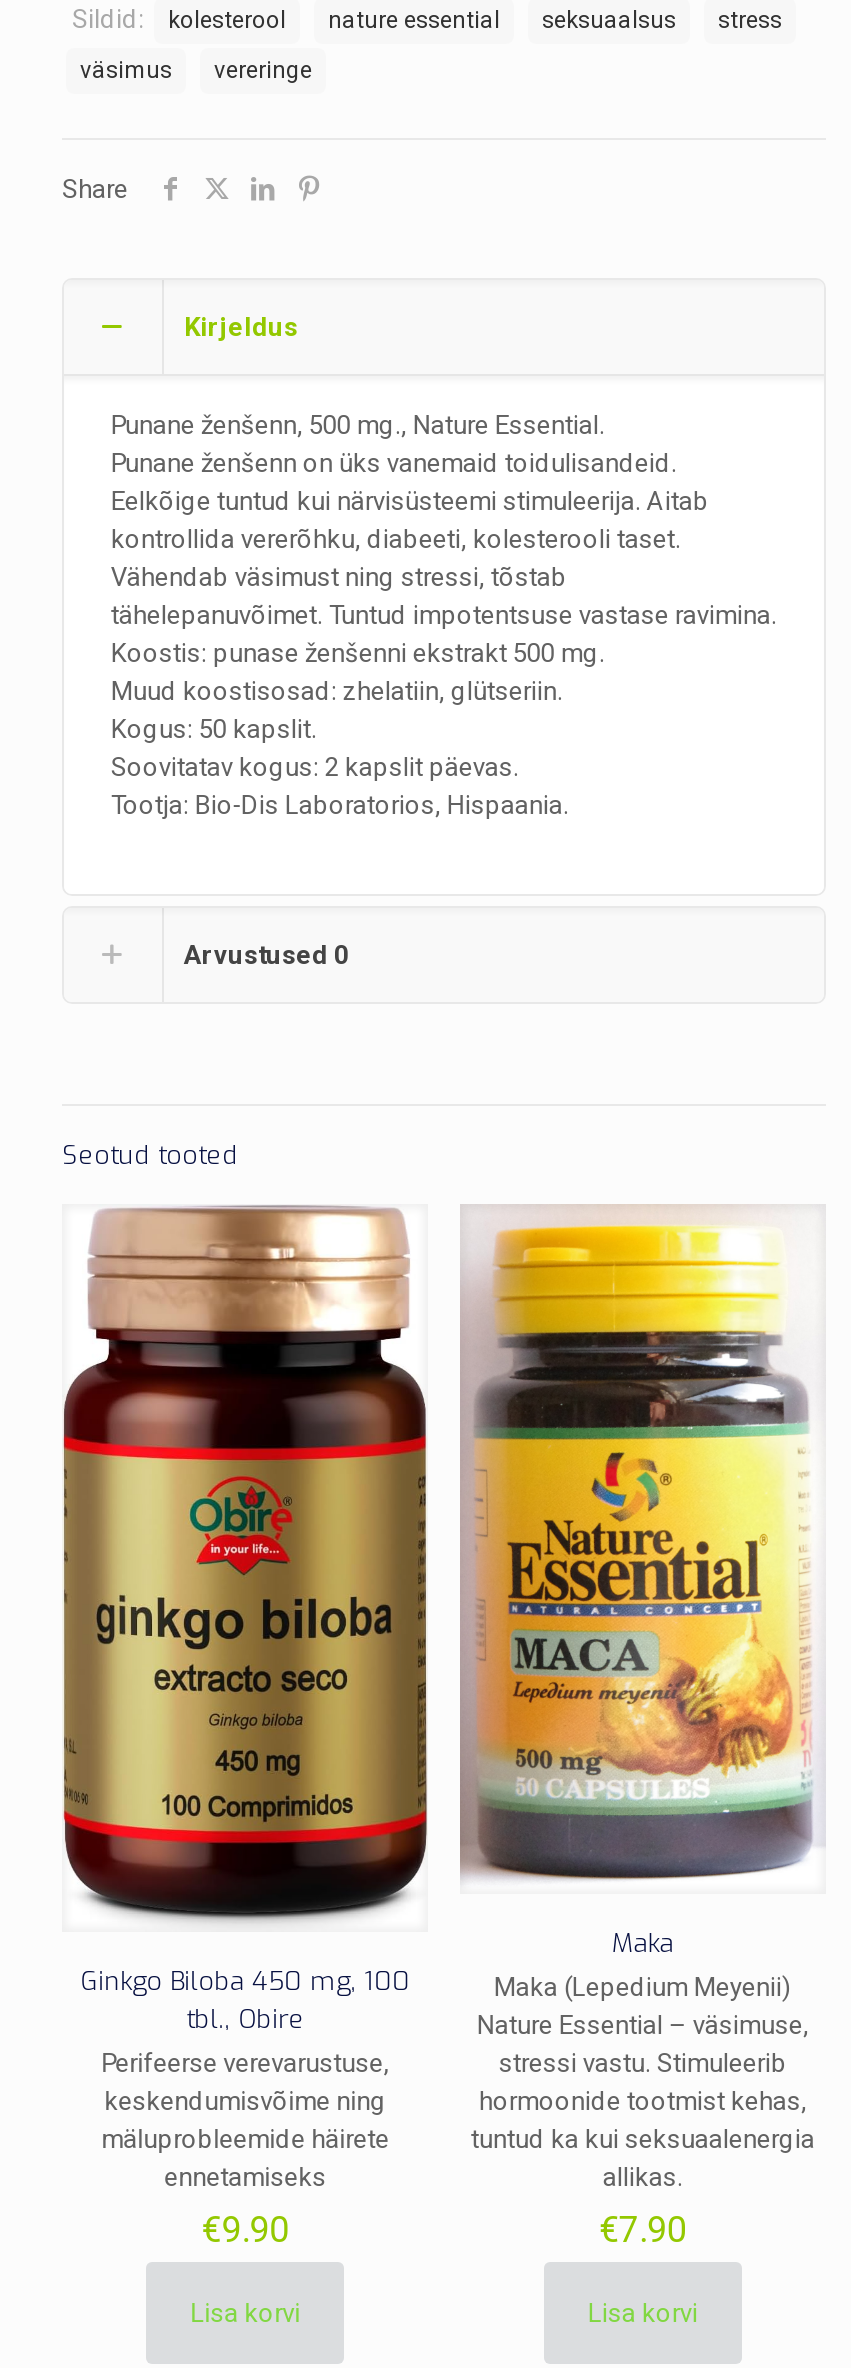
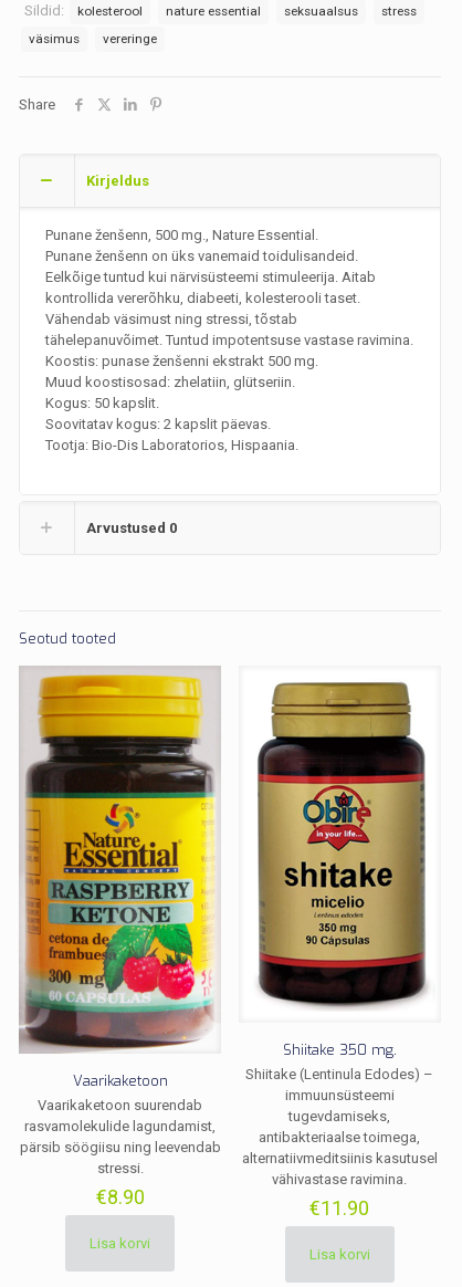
- [image]
- Maka
- Maka (Lepedium Meyenii)
- Nature Essential – väsimuse,
- stressi vastu. Stimuleerib
- hormoonide tootmist kehas,
- tuntud ka kui seksuaalenergia
- allikas.
- €7.90
+ [image]
+ Shiitake 350 mg.
+ Shiitake (Lentinula Edodes) –
+ immuunsüsteemi
+ tugevdamiseks,
+ antibakteriaalse toimega,
+ alternatiivmeditsiinis kasutusel
+ vähivastase ravimina.
+ €11.90

- [image]
+ [image]

- Ginkgo Biloba 450 mg, 100
- tbl., Obire
- Perifeerse verevarustuse,
- keskendumisvõime ning
- mäluprobleemide häirete
- ennetamiseks
- €9.90
+ Vaarikaketoon
+ Vaarikaketoon suurendab
+ rasvamolekulide lagundamist,
+ pärsib söögiisu ning leevendab
+ stressi.
+ €8.90
